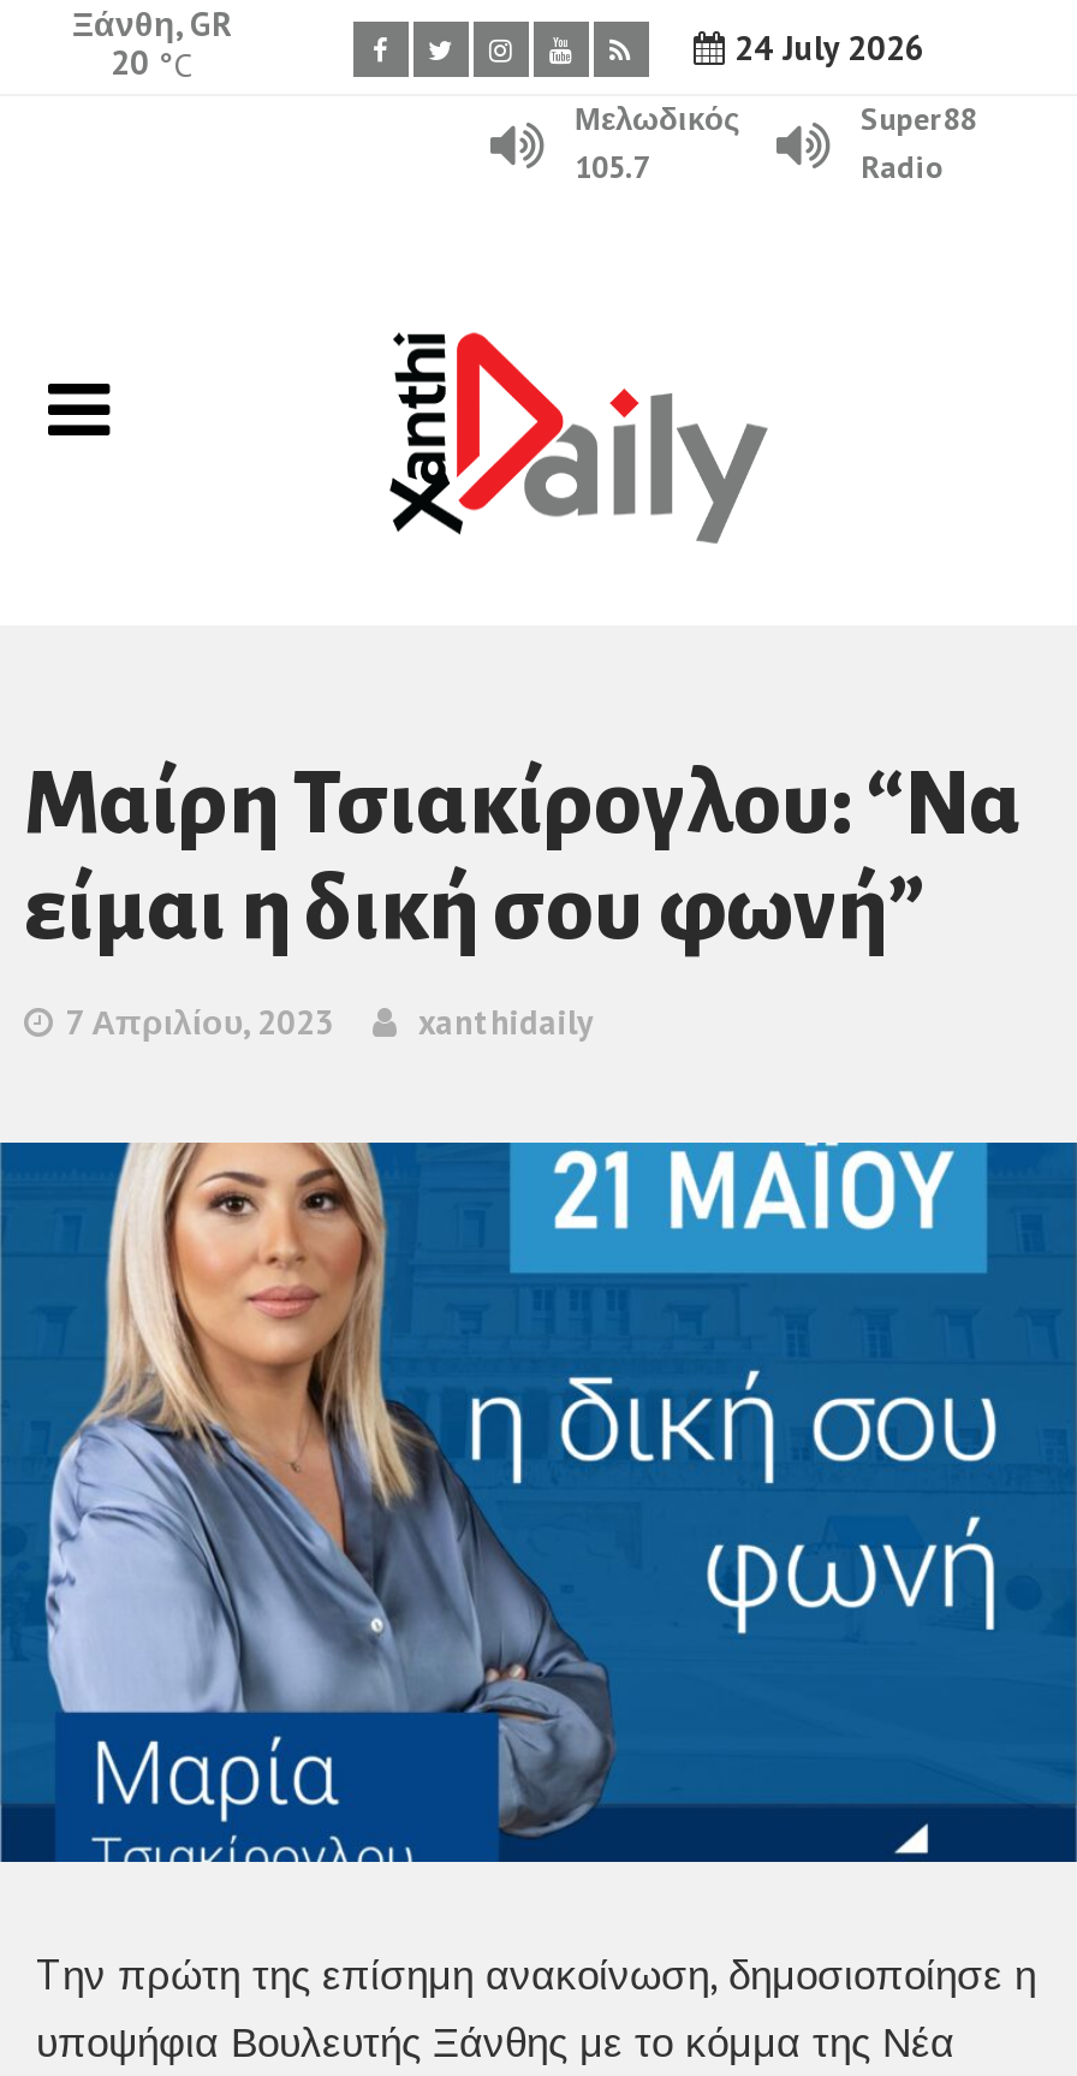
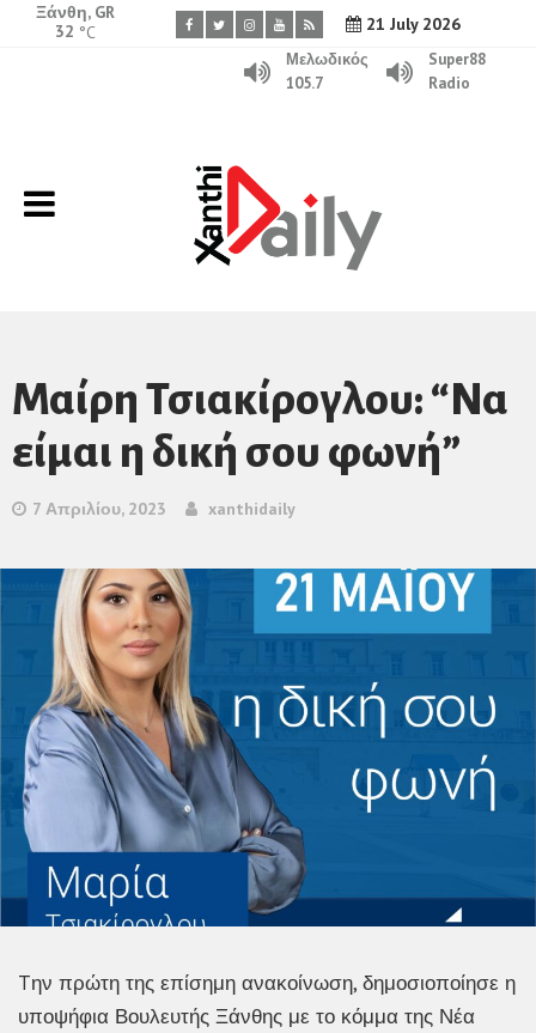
- 24 July 2026
+ 21 July 2026

- 20 °C
+ 32 °C
